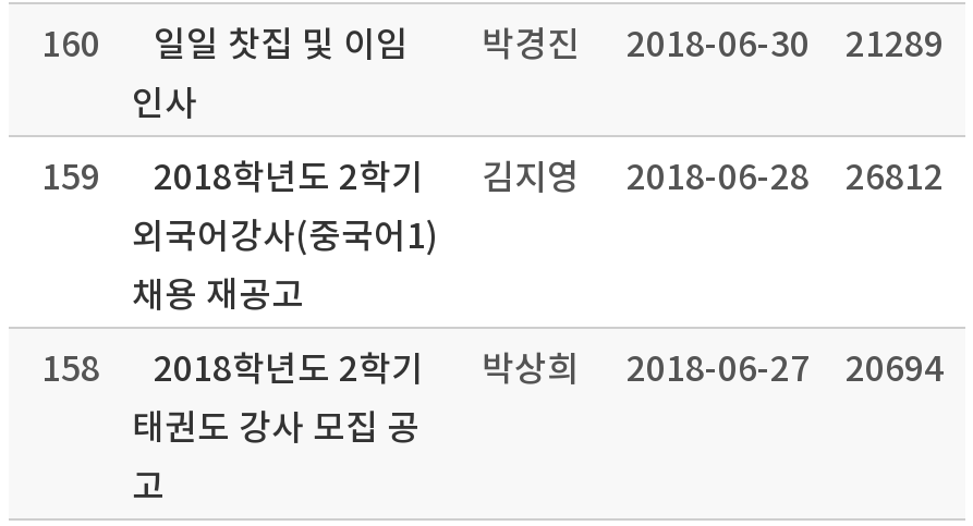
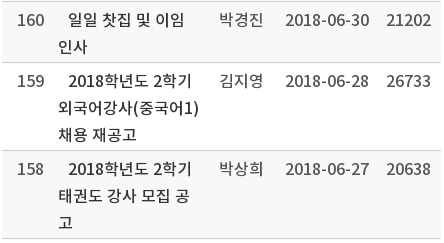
- 160 일일 찻집 및 이임 박경진 2018-06-30 21289
+ 160 일일 찻집 및 이임 박경진 2018-06-30 21202

- 159 2018학년도 2학기 김지영 2018-06-28 26812
+ 159 2018학년도 2학기 김지영 2018-06-28 26733

- 158 2018학년도 2학기 박상희 2018-06-27 20694
+ 158 2018학년도 2학기 박상희 2018-06-27 20638
